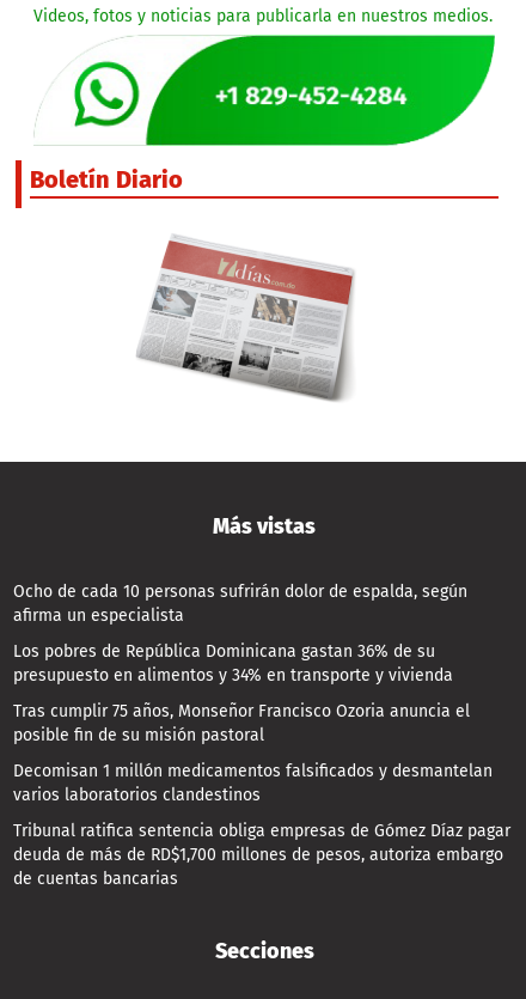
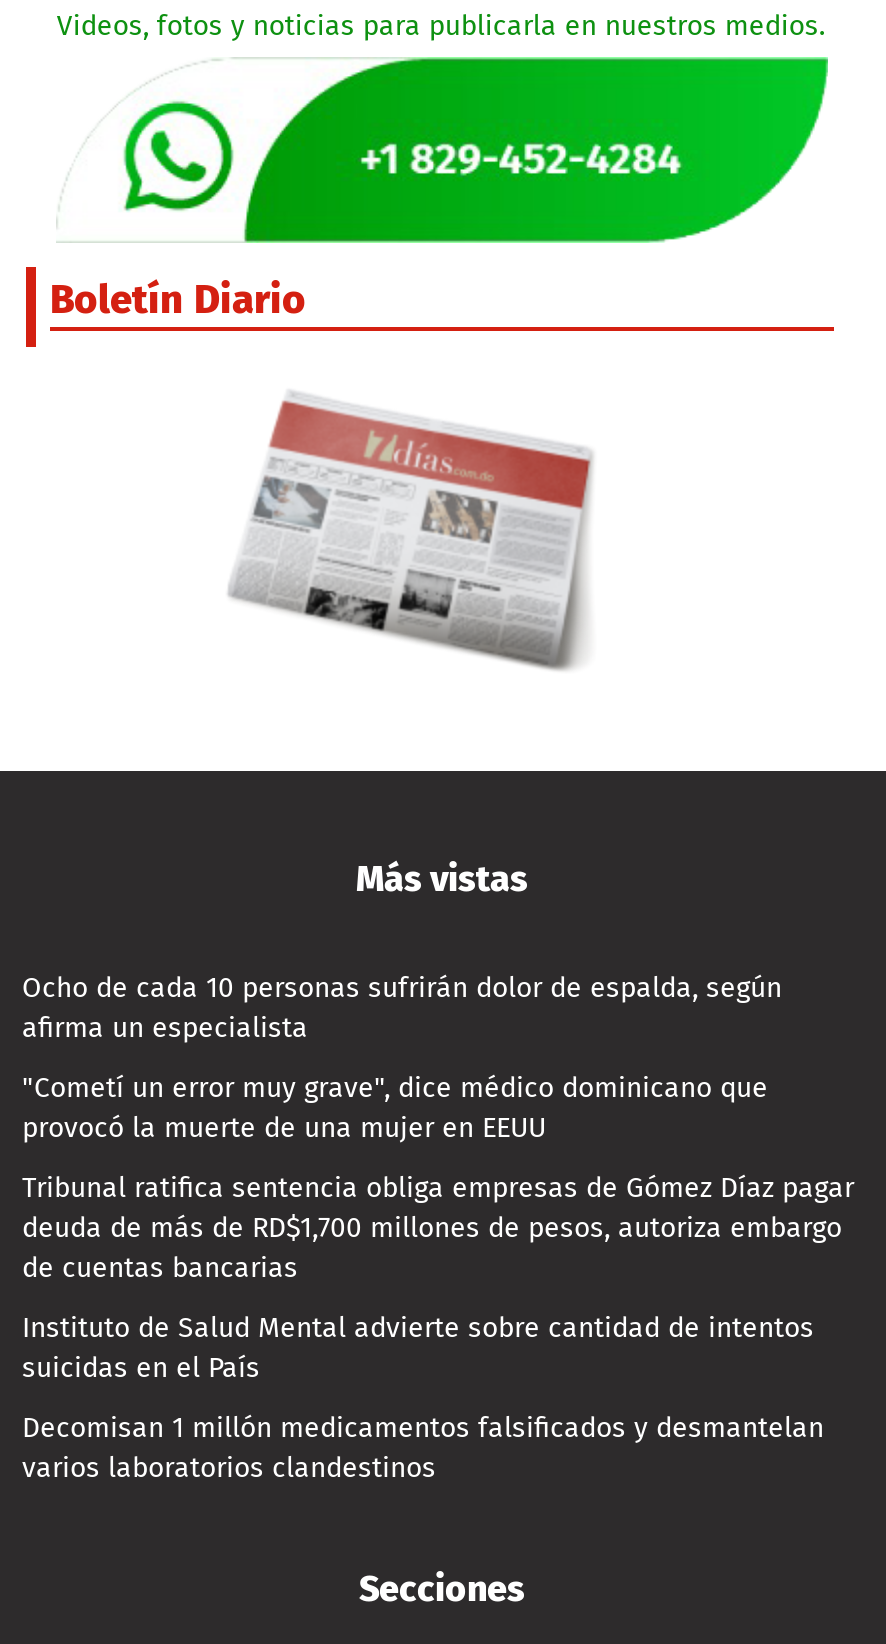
- Los pobres de República Dominicana gastan 36% de su
- presupuesto en alimentos y 34% en transporte y vivienda
- Tras cumplir 75 años, Monseñor Francisco Ozoria anuncia el
- posible fin de su misión pastoral
+ "Cometí un error muy grave", dice médico dominicano que
+ provocó la muerte de una mujer en EEUU

moved down: Decomisan 1 millón medicamentos falsificados y desmantelan | varios laboratorios clandestinos

moved up: Tribunal ratifica sentencia obliga empresas de Gómez Díaz pagar | deuda de más de RD$1,700 millones de pesos, autoriza embargo | de cuentas bancarias

+ Instituto de Salud Mental advierte sobre cantidad de intentos
+ suicidas en el País
